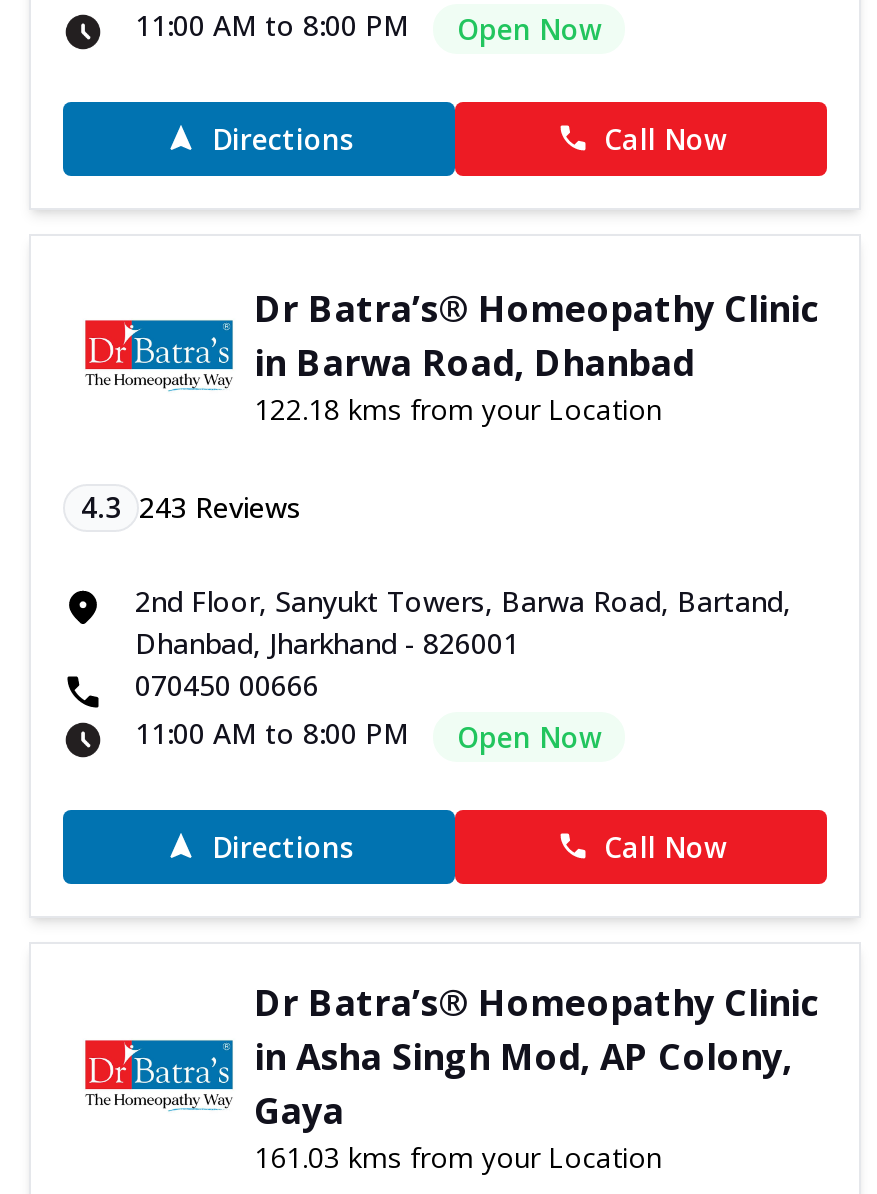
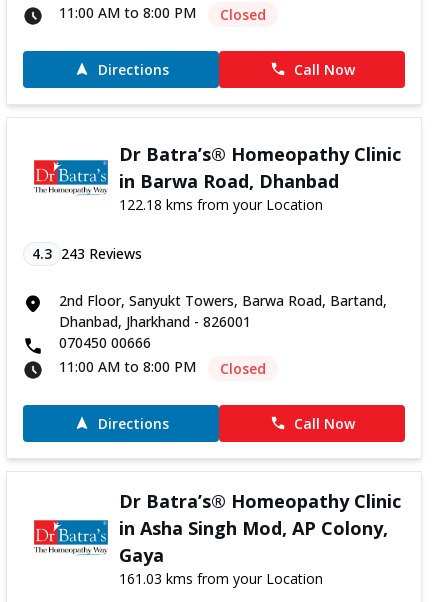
- Open Now
+ Closed

- Open Now
+ Closed
